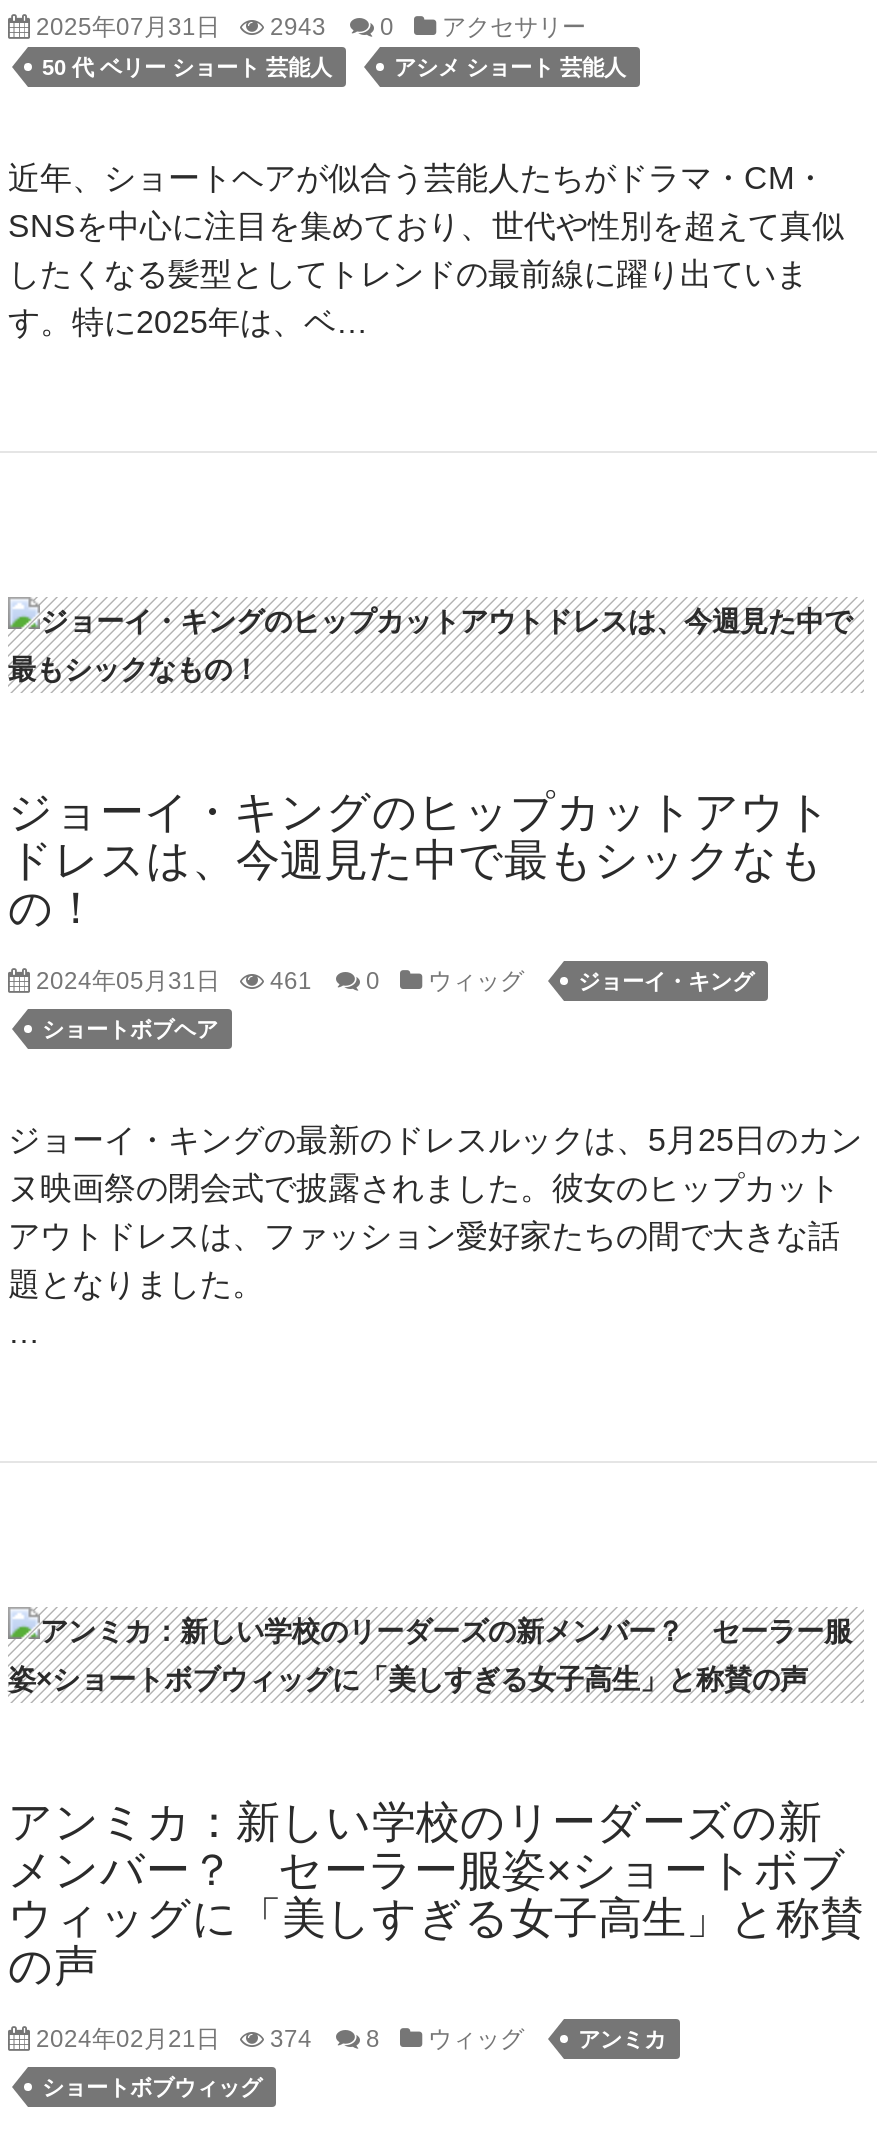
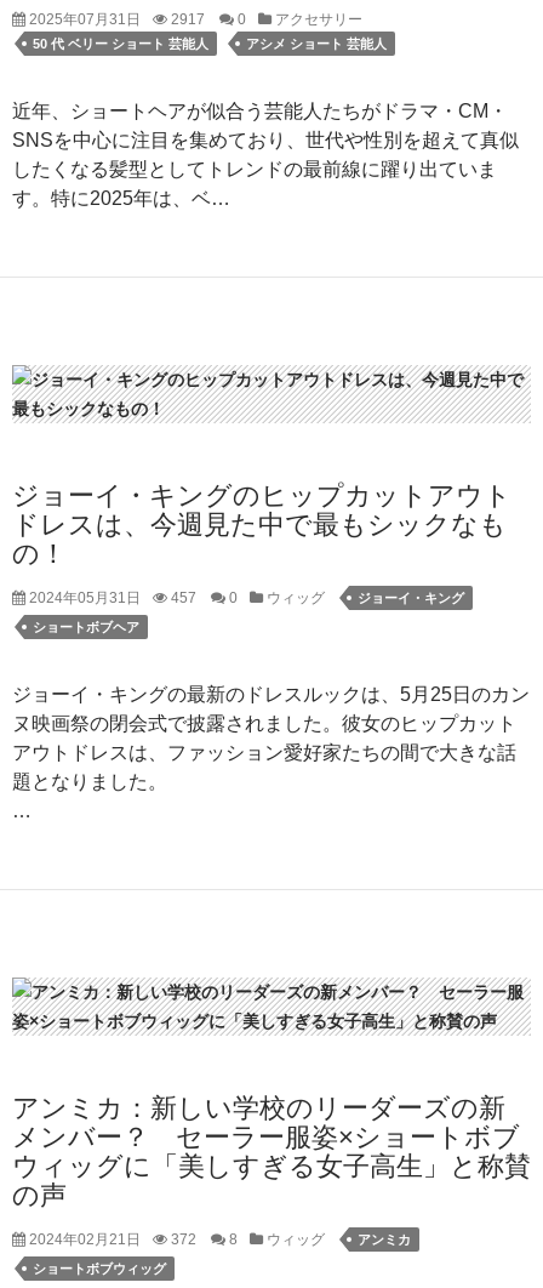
- 2025年07月31日 2943 0 アクセサリー
+ 2025年07月31日 2917 0 アクセサリー

- 2024年05月31日 461 0 ウィッグ
+ 2024年05月31日 457 0 ウィッグ

- 2024年02月21日 374 8 ウィッグ
+ 2024年02月21日 372 8 ウィッグ
